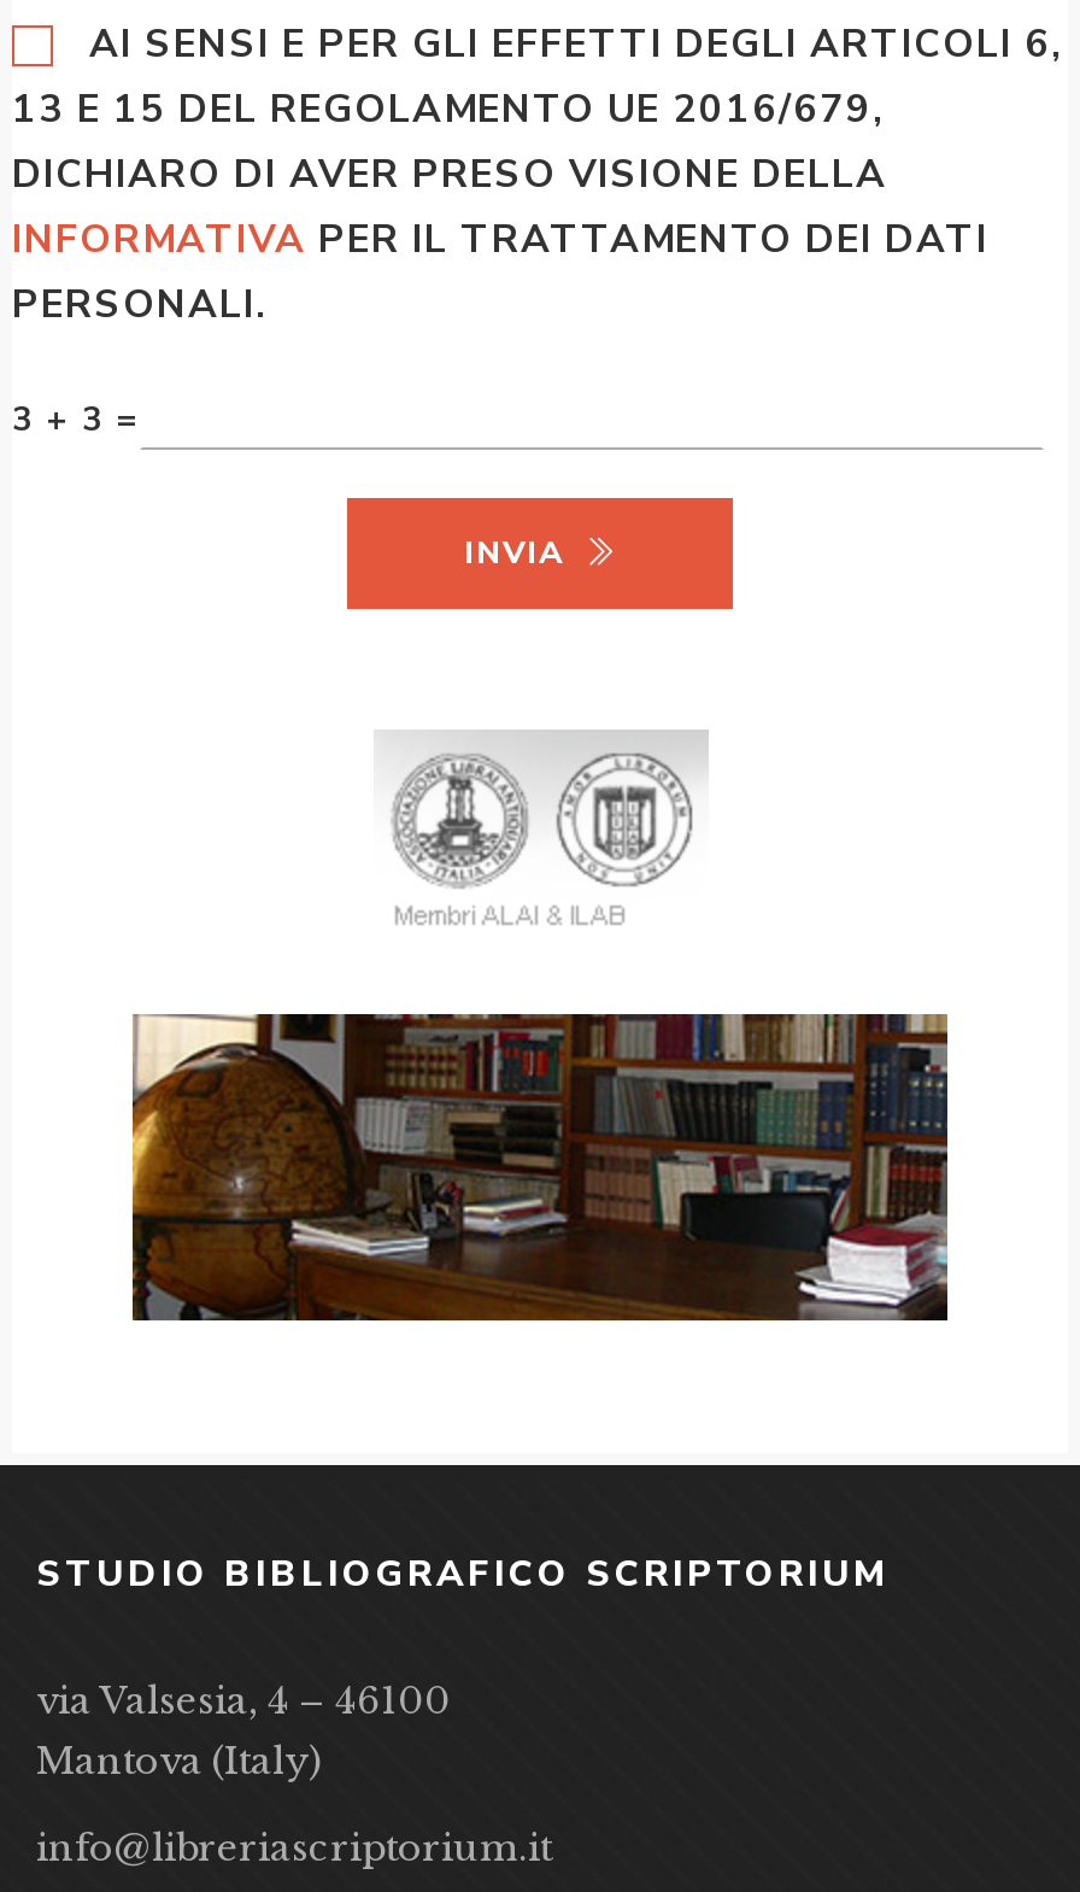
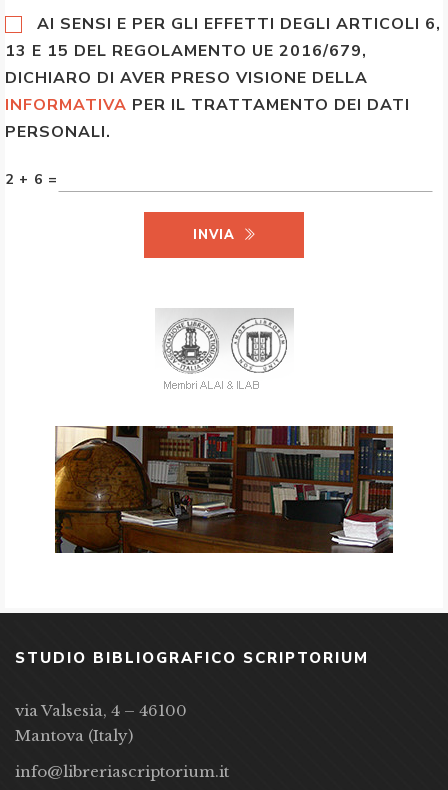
- 3 + 3 =
+ 2 + 6 =
